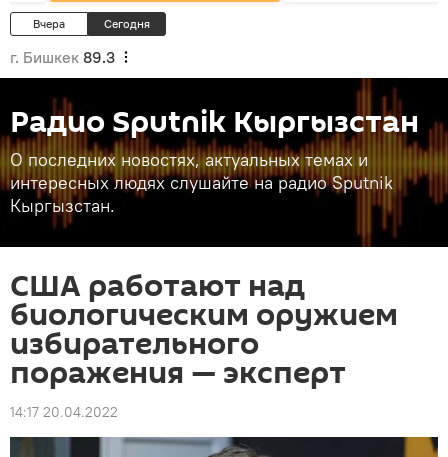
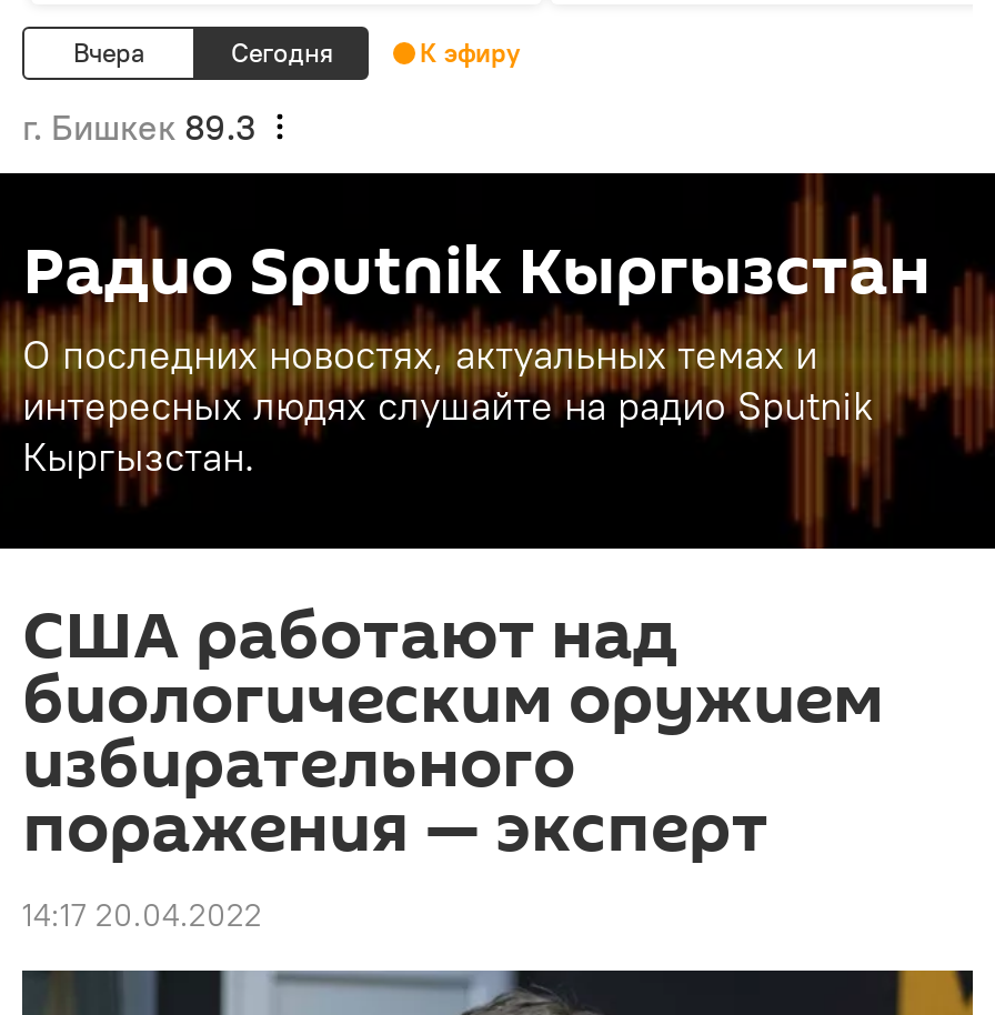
+ К эфиру
